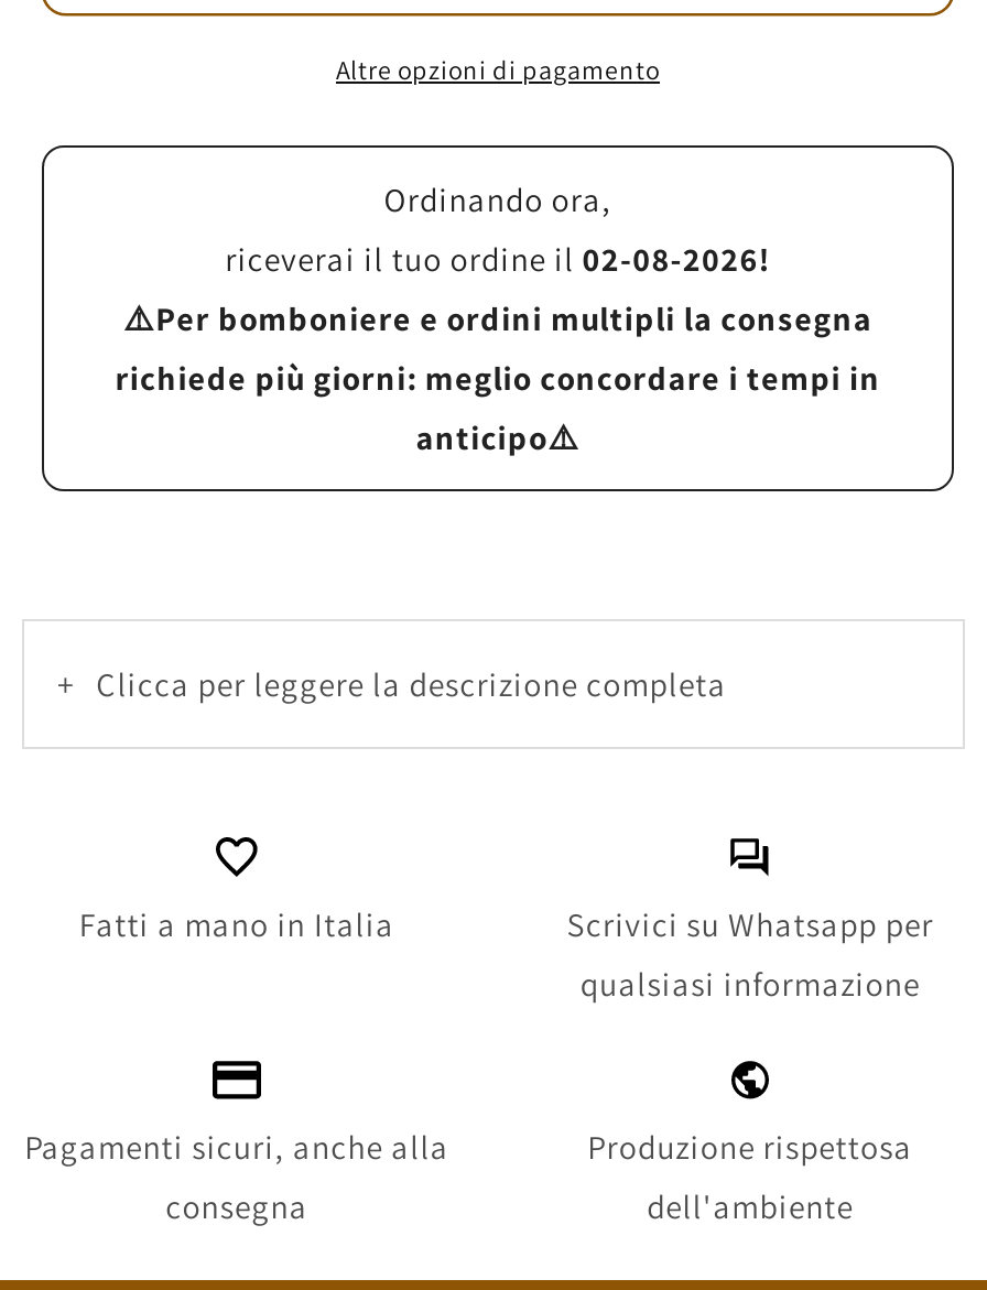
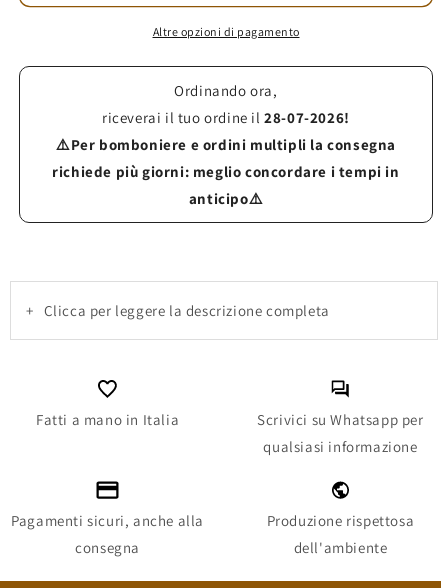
- riceverai il tuo ordine il 02-08-2026!
+ riceverai il tuo ordine il 28-07-2026!
